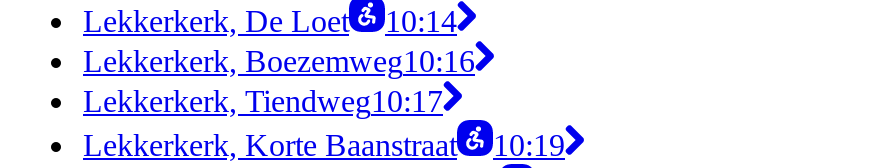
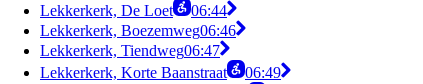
- Lekkerkerk, De Loet 10:14
+ Lekkerkerk, De Loet 06:44

- Lekkerkerk, Boezemweg10:16
+ Lekkerkerk, Boezemweg06:46

- Lekkerkerk, Tiendweg10:17
+ Lekkerkerk, Tiendweg06:47

- Lekkerkerk, Korte Baanstraat 10:19
+ Lekkerkerk, Korte Baanstraat 06:49
